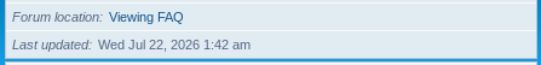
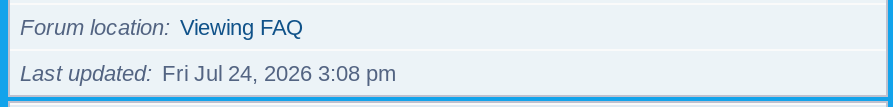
- Last updated Wed Jul 22, 2026 1:42 am
+ Last updated Fri Jul 24, 2026 3:08 pm
